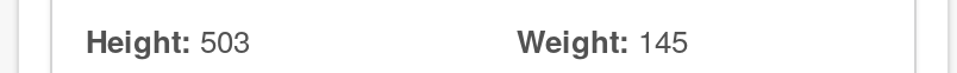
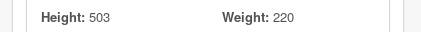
- Weight: 145
+ Weight: 220
